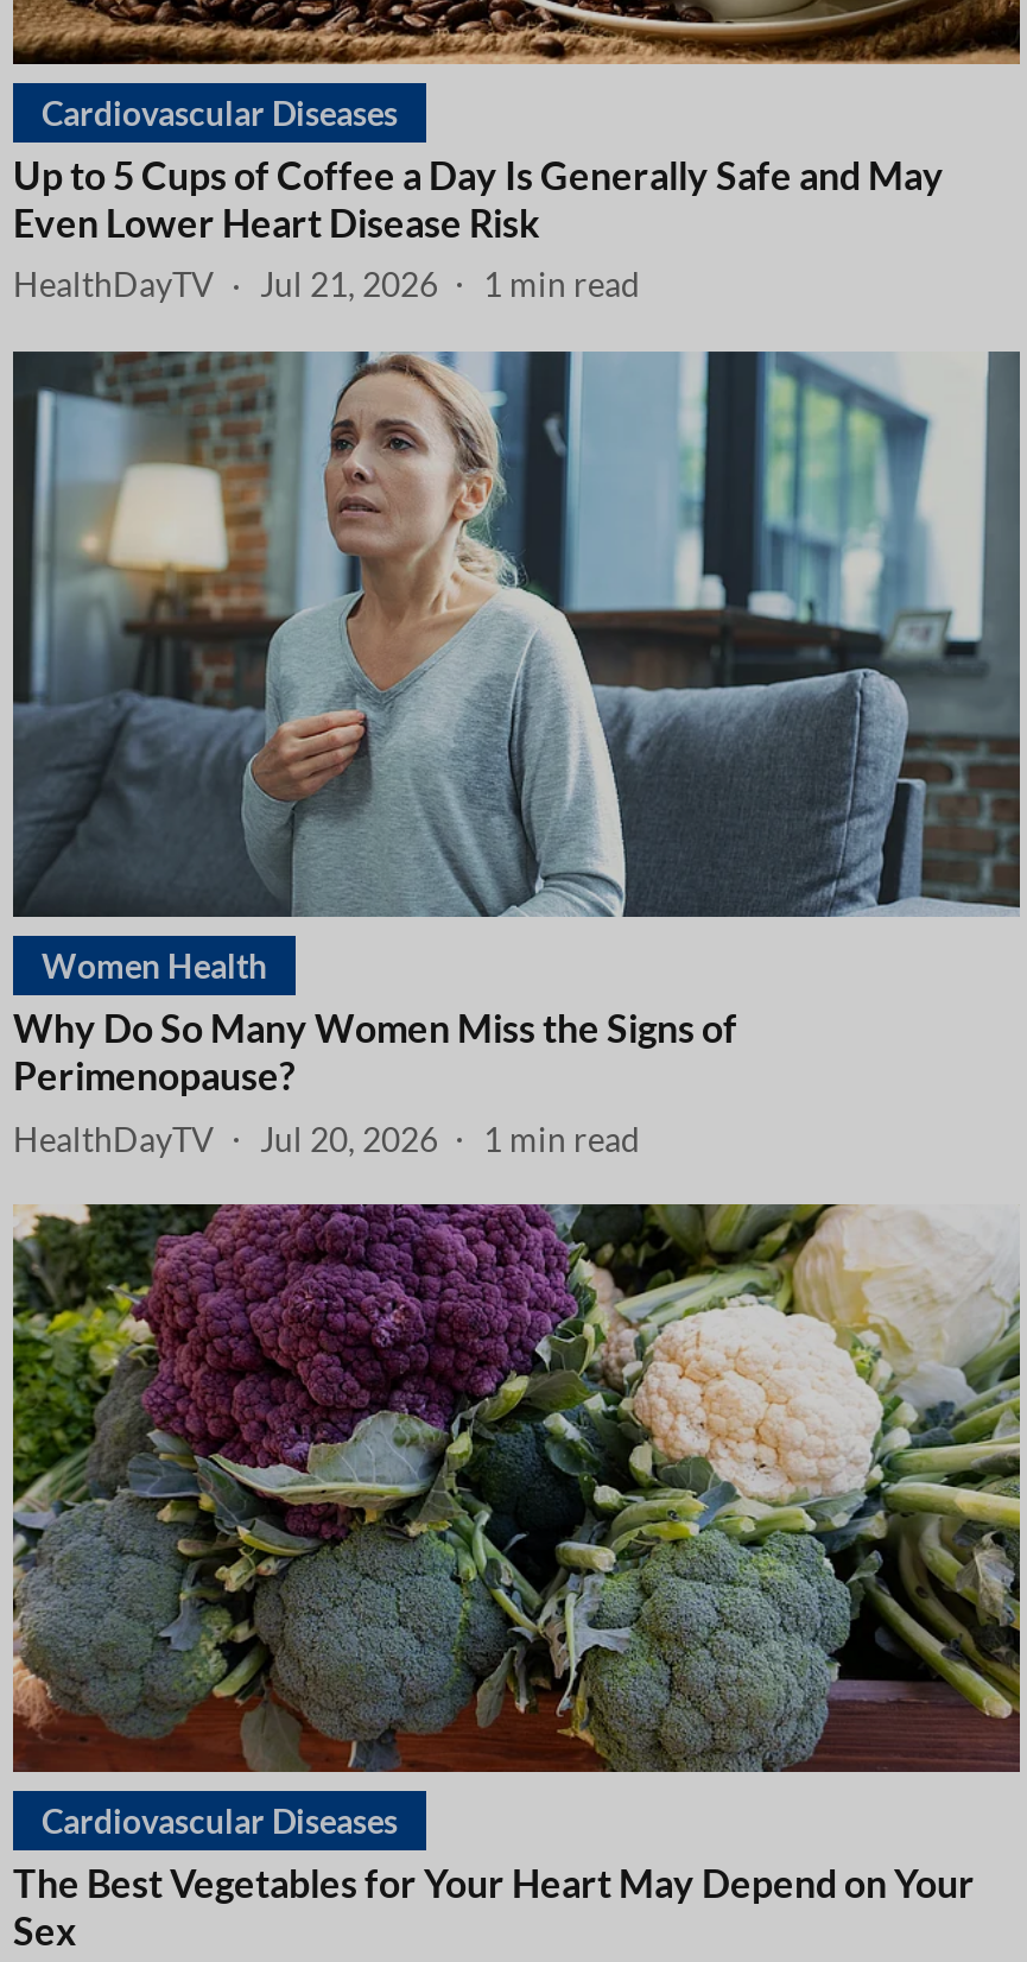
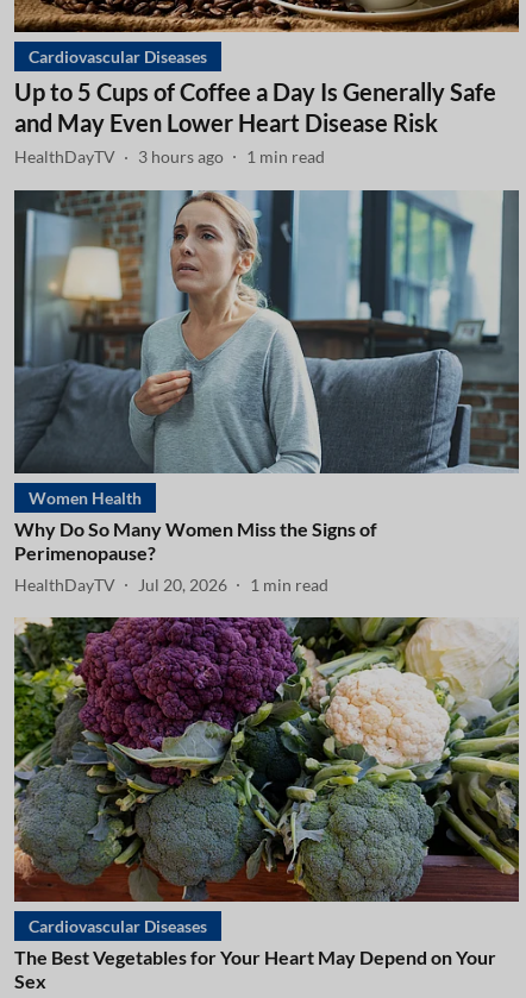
- HealthDayTV Jul 21, 2026 1 min read
+ HealthDayTV 3 hours ago 1 min read
